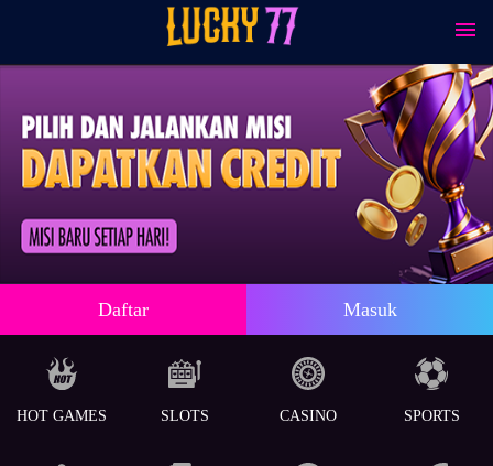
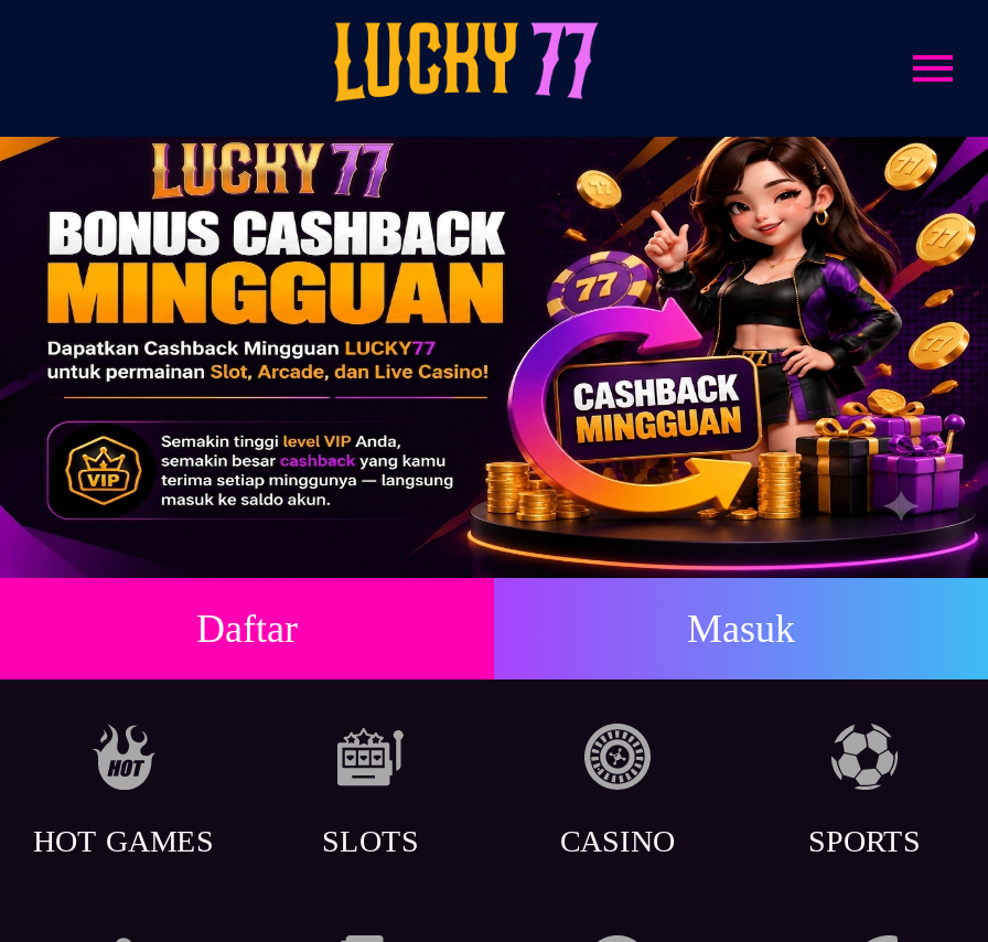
- [image]
+ [image]
